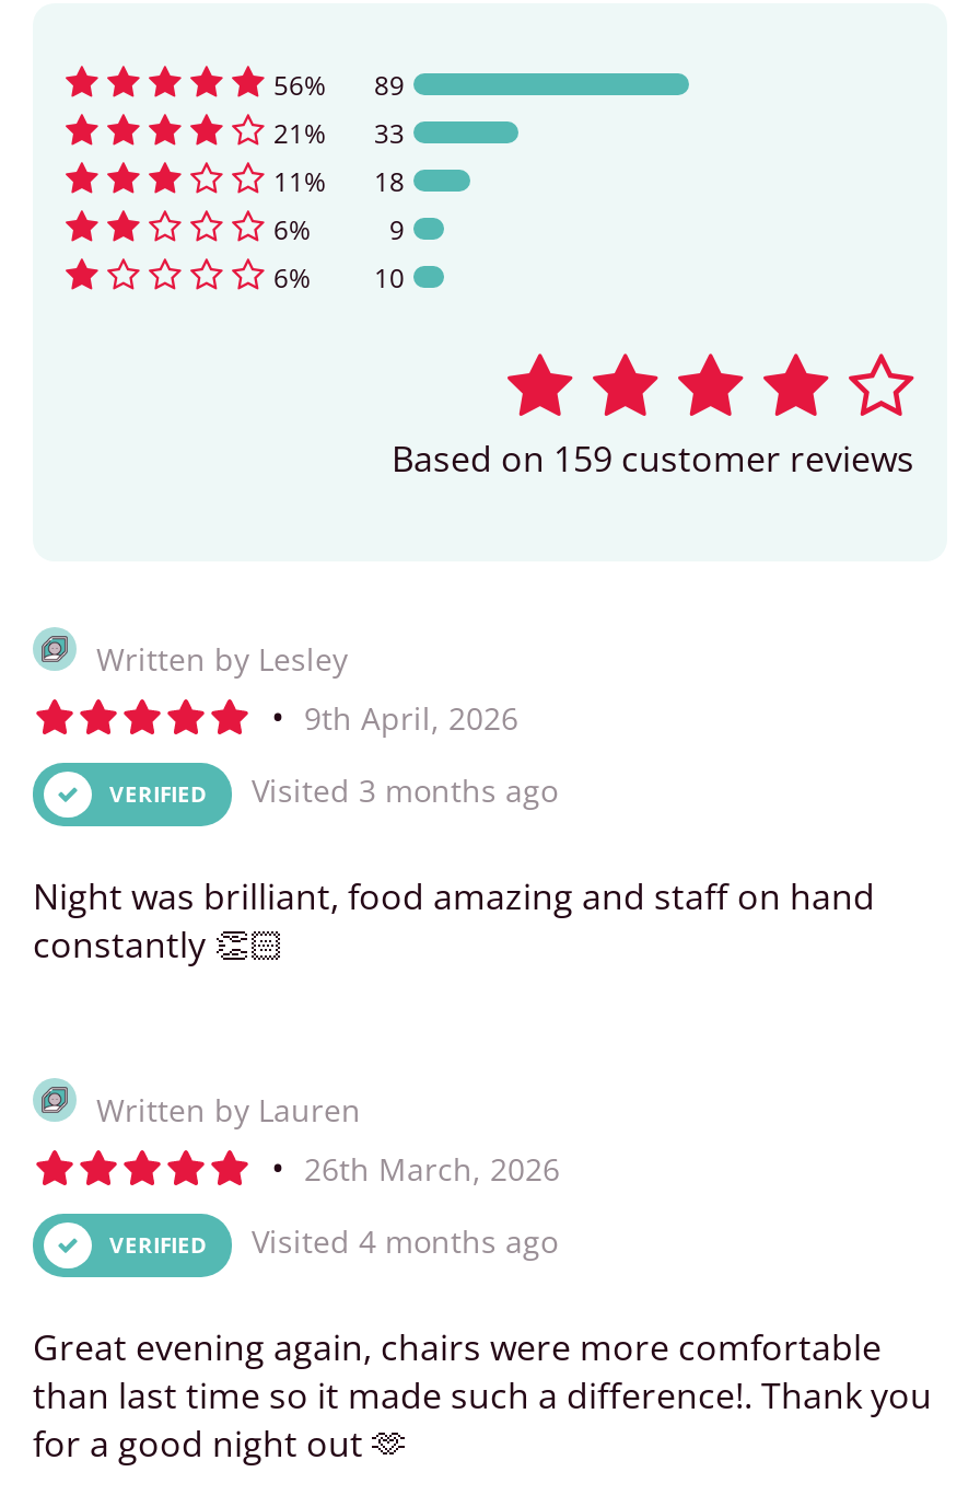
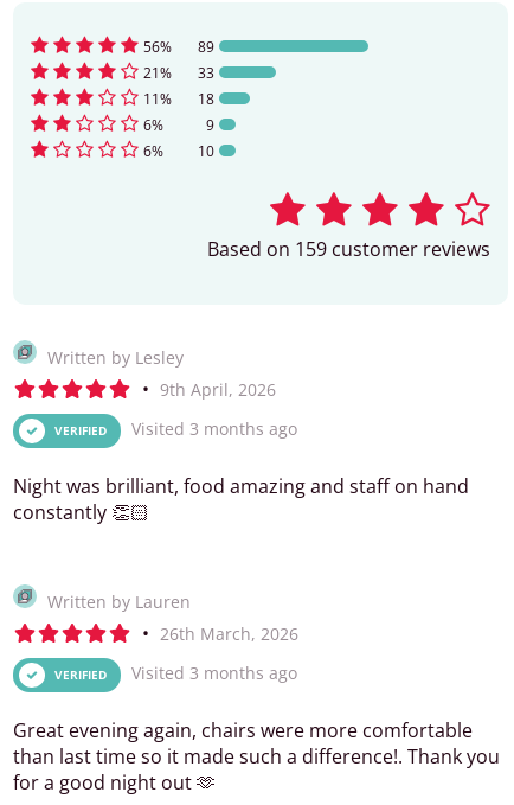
- Visited 4 months ago
+ Visited 3 months ago
